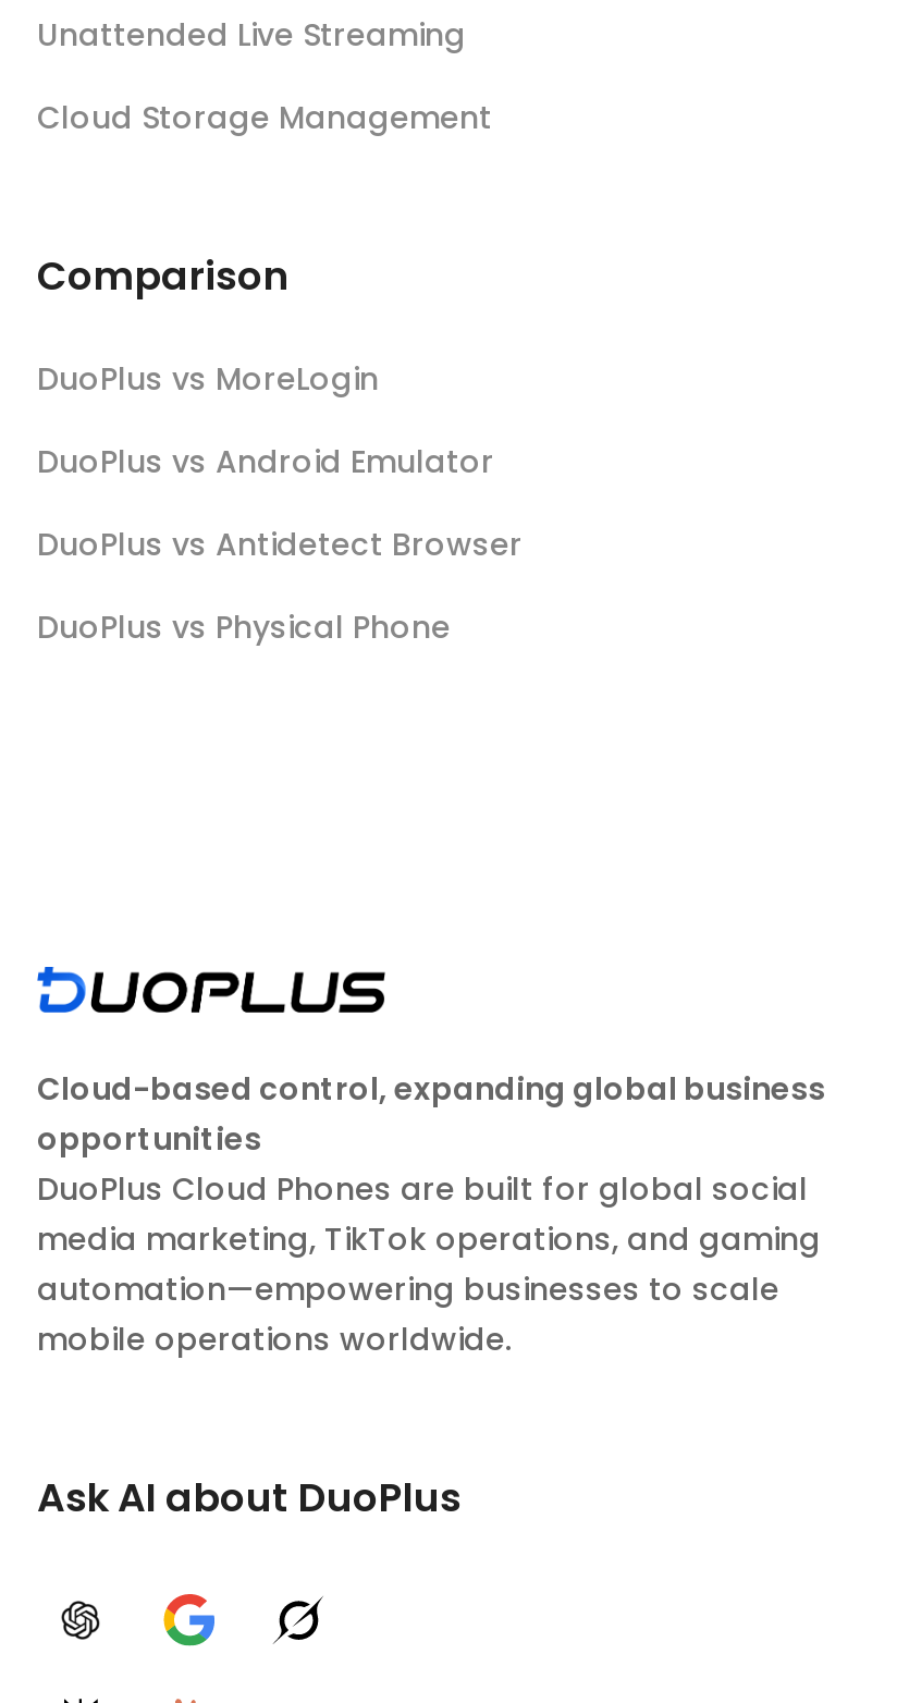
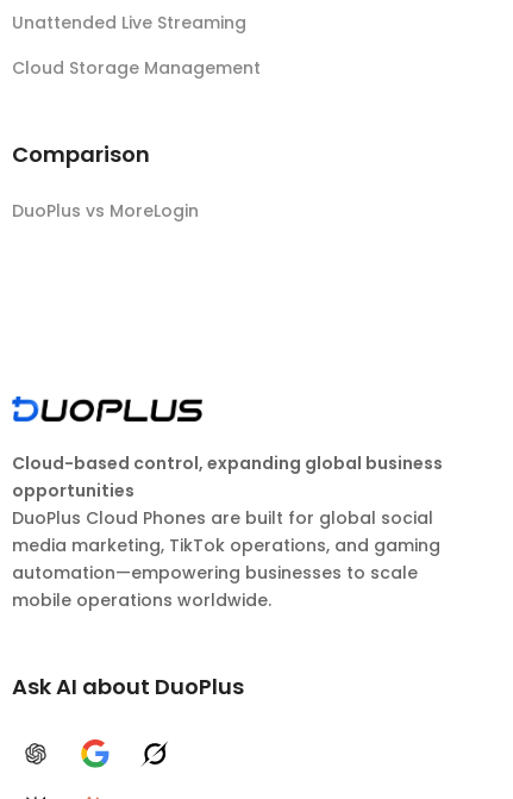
- DuoPlus vs Android Emulator
- DuoPlus vs Antidetect Browser
- DuoPlus vs Physical Phone
